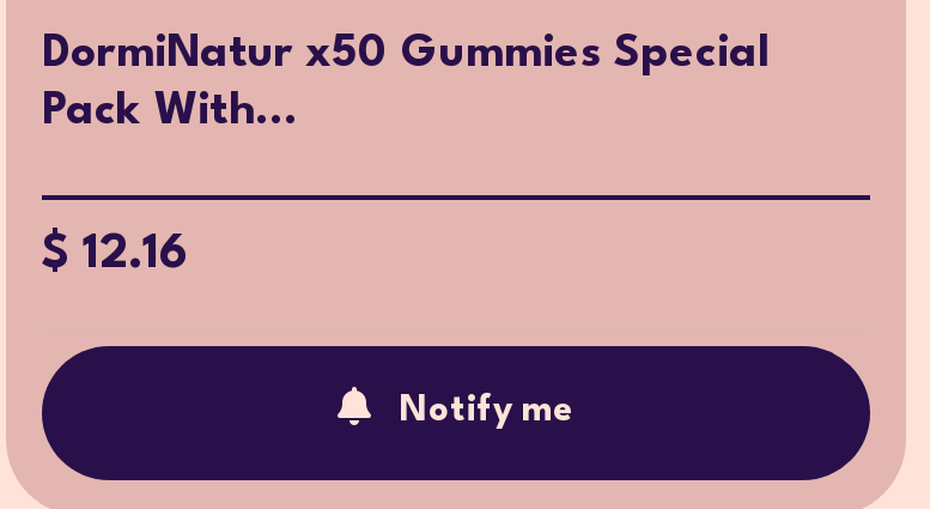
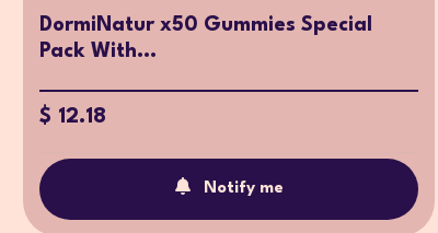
- $ 12.16
+ $ 12.18
